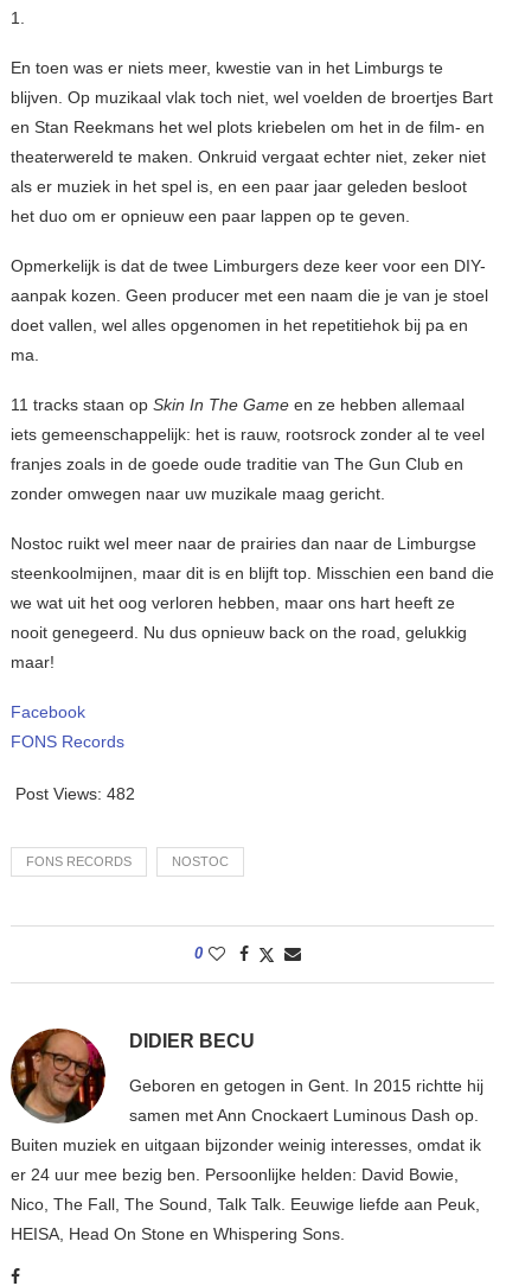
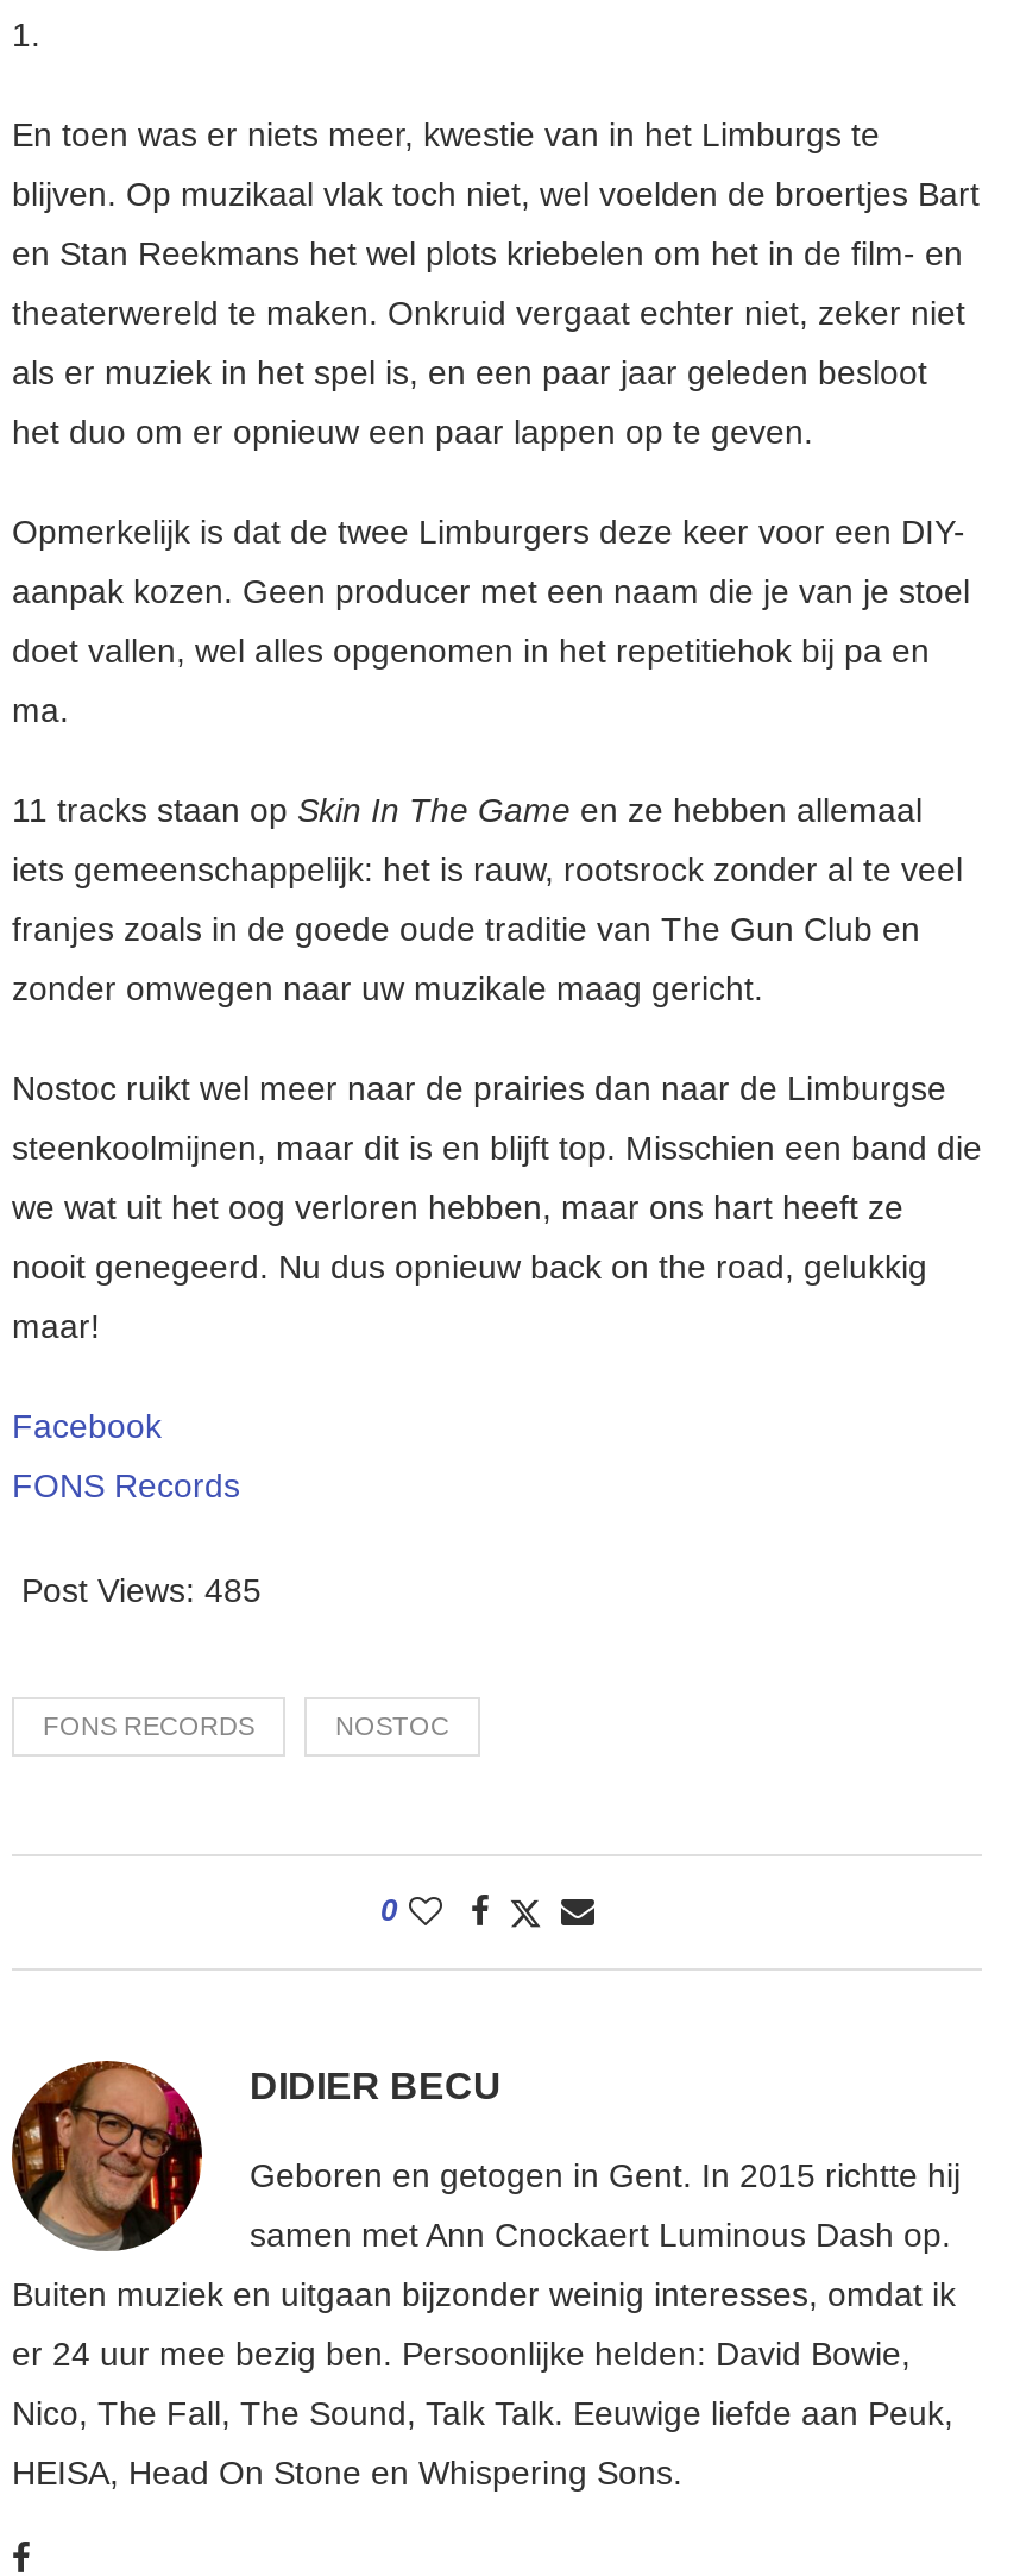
- Post Views: 482
+ Post Views: 485
